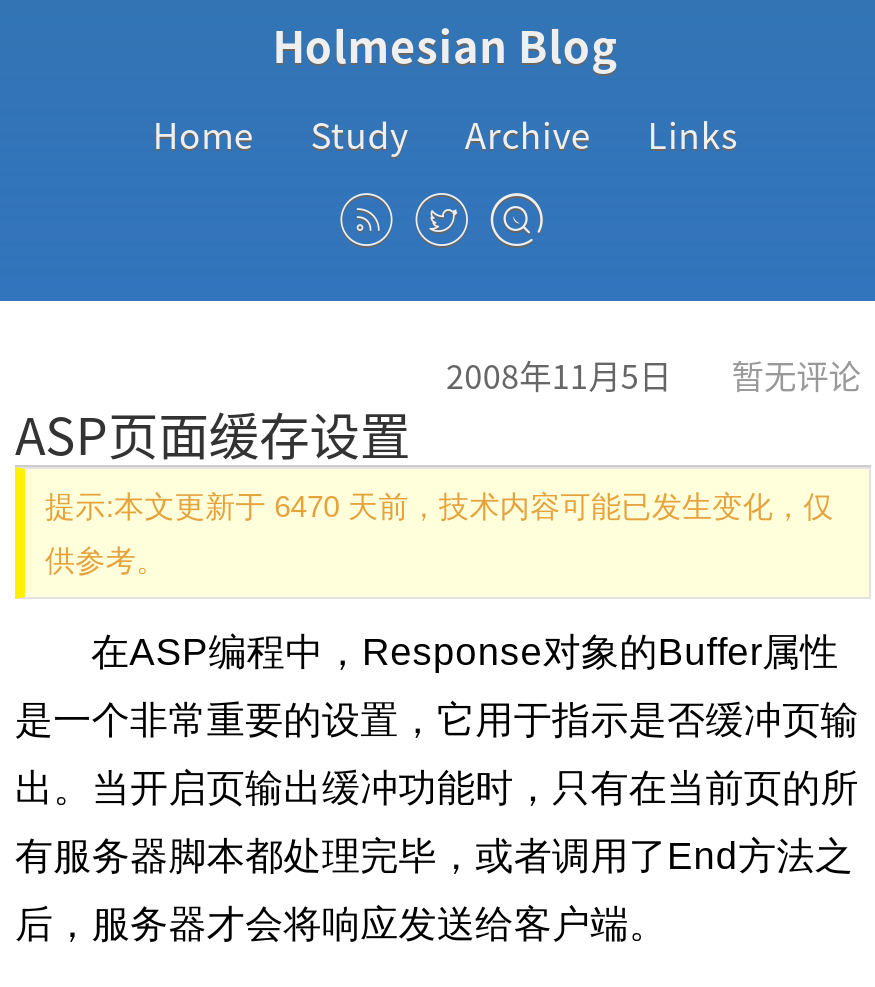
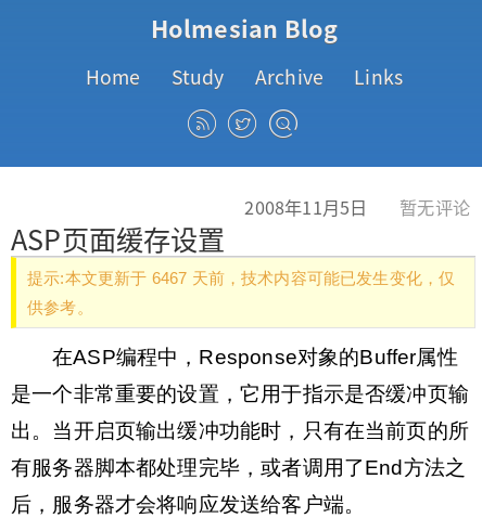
- 提示:本文更新于 6470 天前，技术内容可能已发生变化，仅
+ 提示:本文更新于 6467 天前，技术内容可能已发生变化，仅
